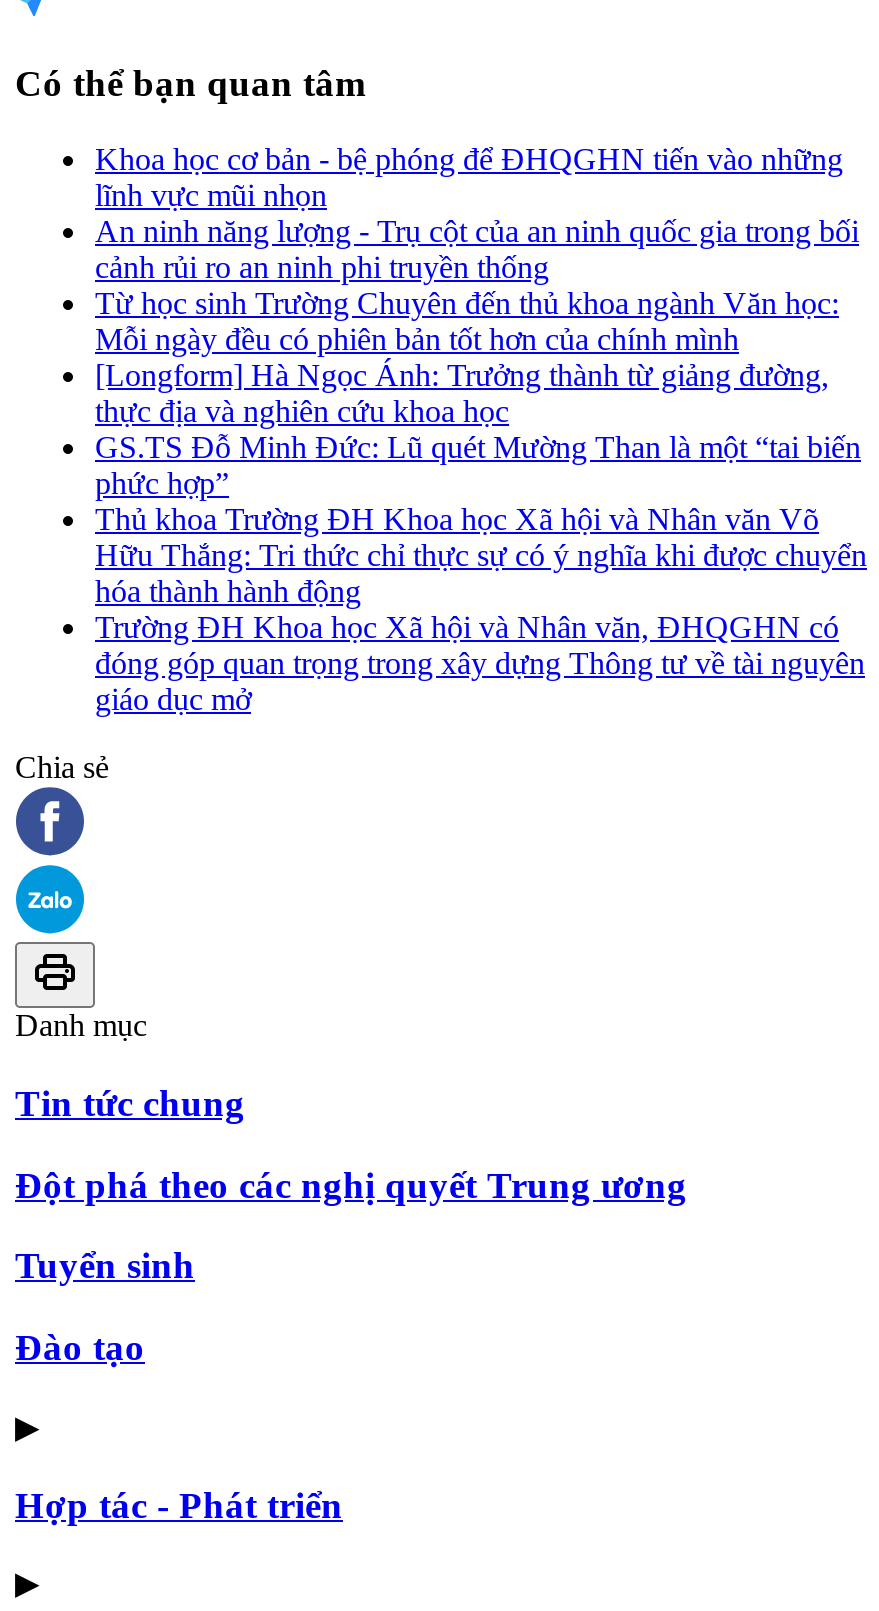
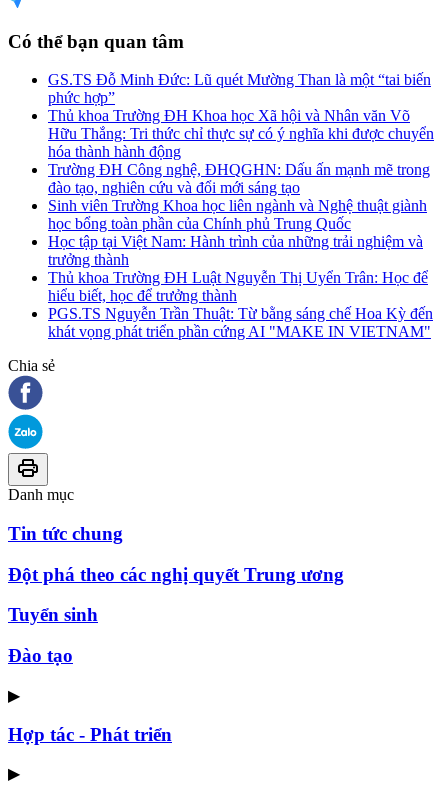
- Khoa học cơ bản - bệ phóng để ĐHQGHN tiến vào những
- lĩnh vực mũi nhọn
- An ninh năng lượng - Trụ cột của an ninh quốc gia trong bối
- cảnh rủi ro an ninh phi truyền thống
- Từ học sinh Trường Chuyên đến thủ khoa ngành Văn học:
- Mỗi ngày đều có phiên bản tốt hơn của chính mình
- [Longform] Hà Ngọc Ánh: Trưởng thành từ giảng đường,
- thực địa và nghiên cứu khoa học

moved up: GS.TS Đỗ Minh Đức: Lũ quét Mường Than là một “tai biến | phức hợp” | Thủ khoa Trường ĐH Khoa học Xã hội và Nhân văn Võ | Hữu Thắng: Tri thức chỉ thực sự có ý nghĩa khi được chuyển | hóa thành hành động

- Trường ĐH Khoa học Xã hội và Nhân văn, ĐHQGHN có
- đóng góp quan trọng trong xây dựng Thông tư về tài nguyên
- giáo dục mở
+ Trường ĐH Công nghệ, ĐHQGHN: Dấu ấn mạnh mẽ trong
+ đào tạo, nghiên cứu và đổi mới sáng tạo
+ Sinh viên Trường Khoa học liên ngành và Nghệ thuật giành
+ học bổng toàn phần của Chính phủ Trung Quốc
+ Học tập tại Việt Nam: Hành trình của những trải nghiệm và
+ trưởng thành
+ Thủ khoa Trường ĐH Luật Nguyễn Thị Uyển Trân: Học để
+ hiểu biết, học để trưởng thành
+ PGS.TS Nguyễn Trần Thuật: Từ bằng sáng chế Hoa Kỳ đến
+ khát vọng phát triển phần cứng AI "MAKE IN VIETNAM"
